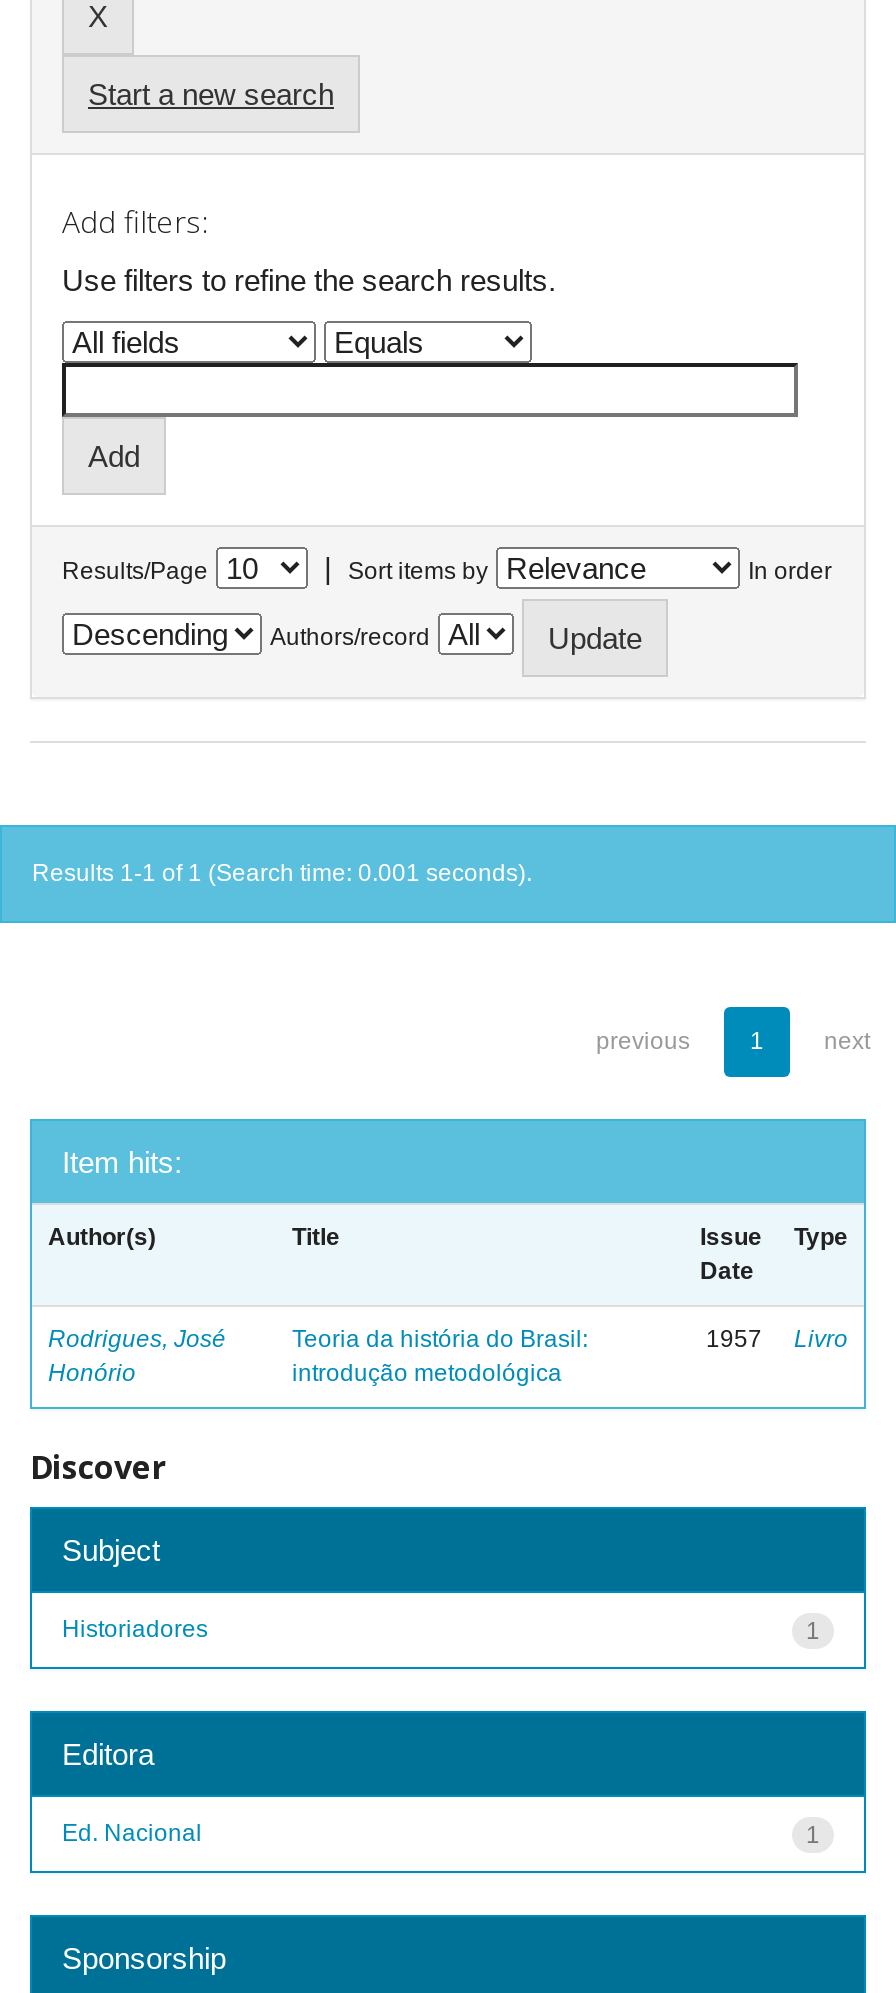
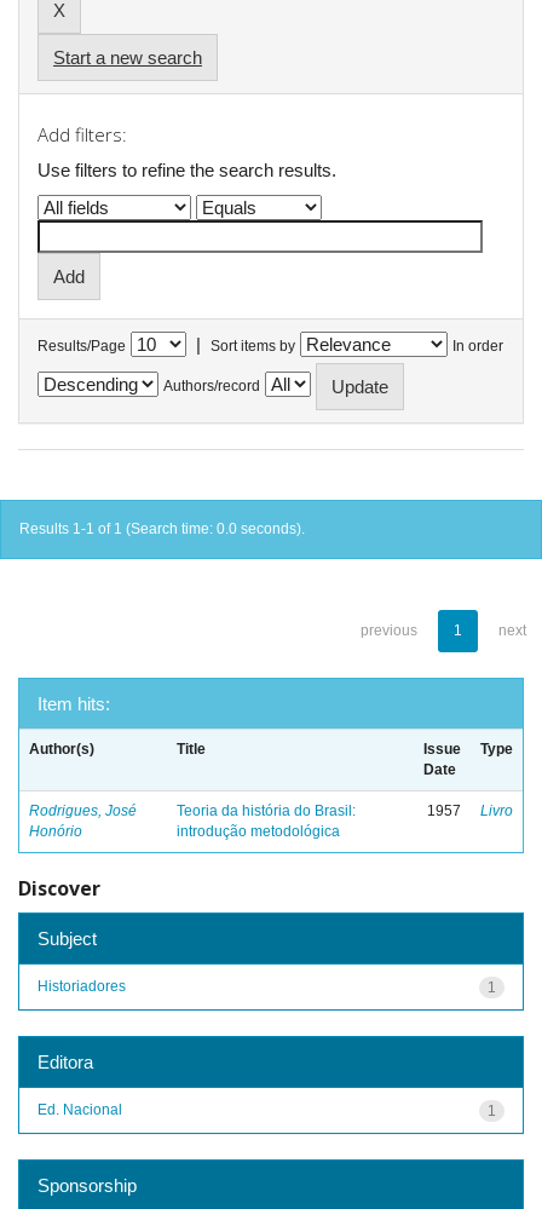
- Results 1-1 of 1 (Search time: 0.001 seconds).
+ Results 1-1 of 1 (Search time: 0.0 seconds).
